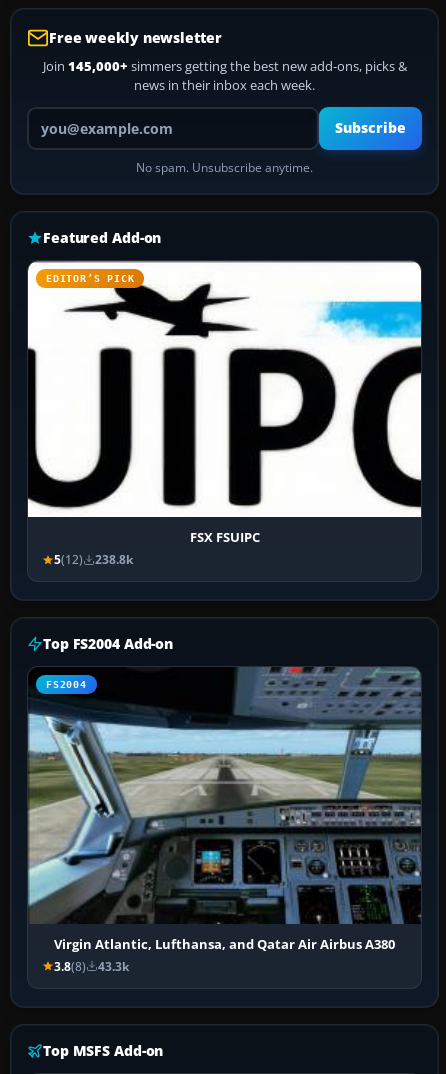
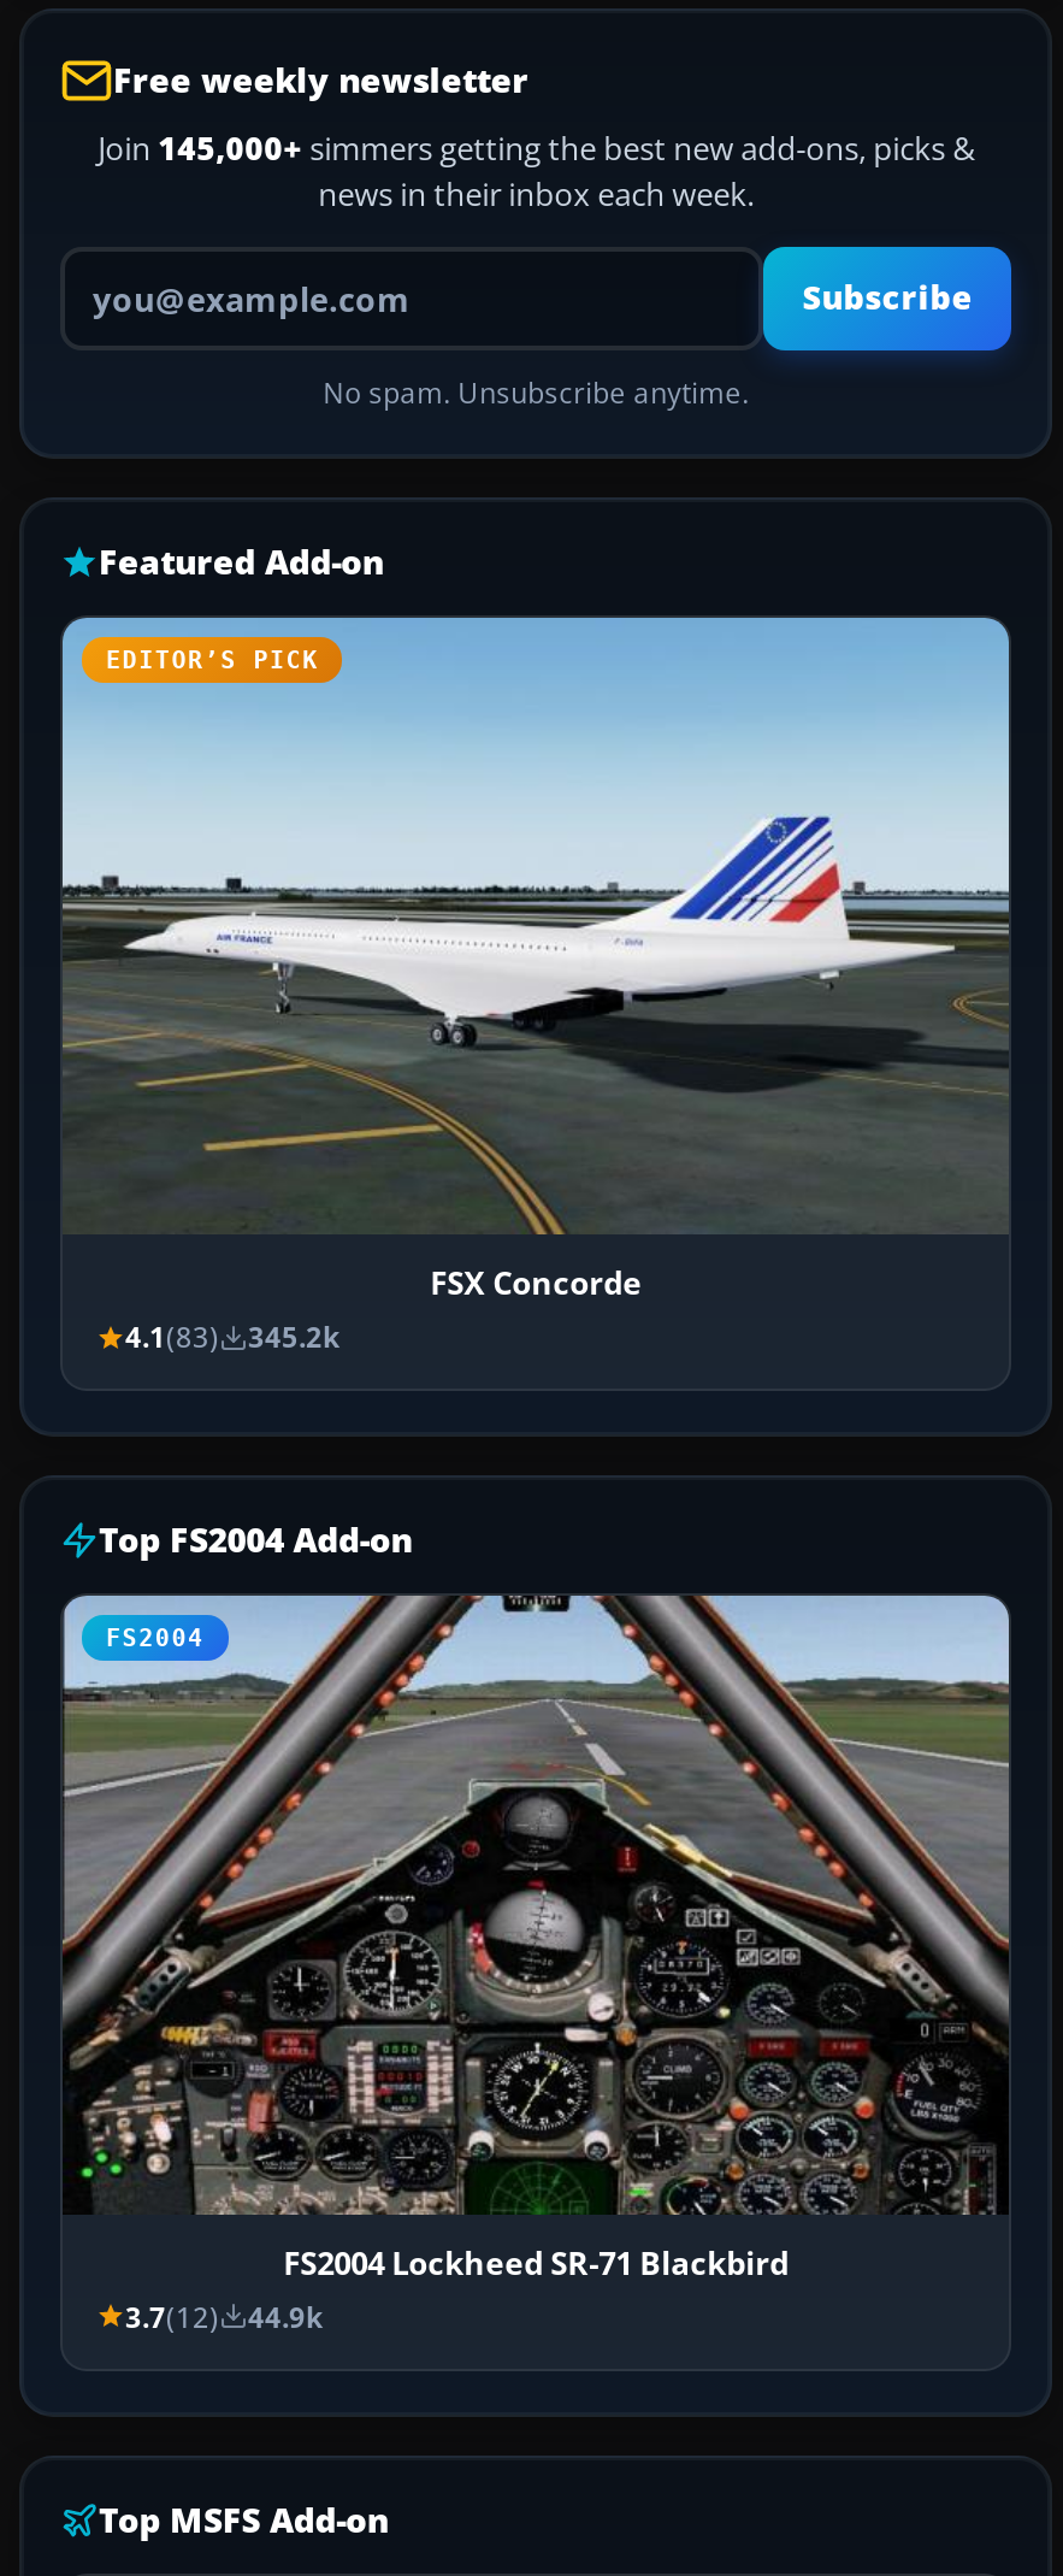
- [image]
- FSX FSUIPC
- 5(12)
- 238.8k
+ [image]
+ FSX Concorde
+ 4.1(83)
+ 345.2k

- [image]
- Virgin Atlantic, Lufthansa, and Qatar Air Airbus A380
- 3.8(8)
- 43.3k
+ [image]
+ FS2004 Lockheed SR-71 Blackbird
+ 3.7(12)
+ 44.9k
